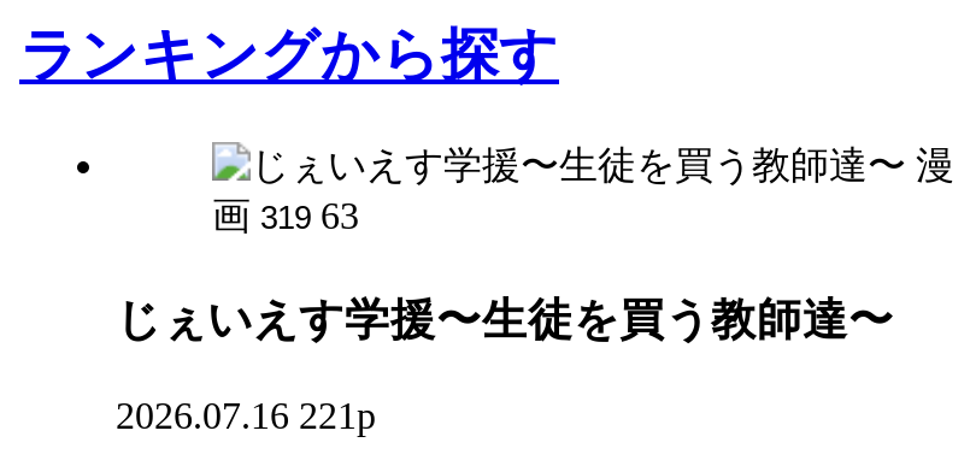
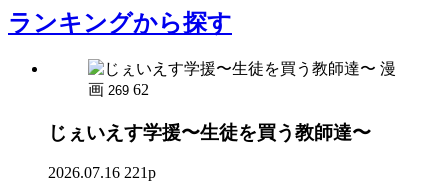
- 画 319 63
+ 画 269 62
